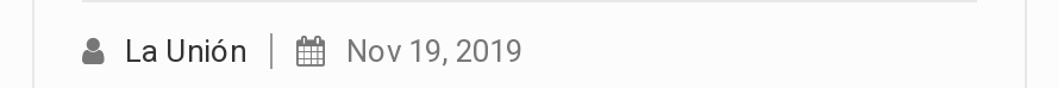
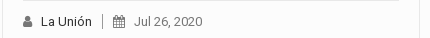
- Nov 19, 2019
+ Jul 26, 2020
